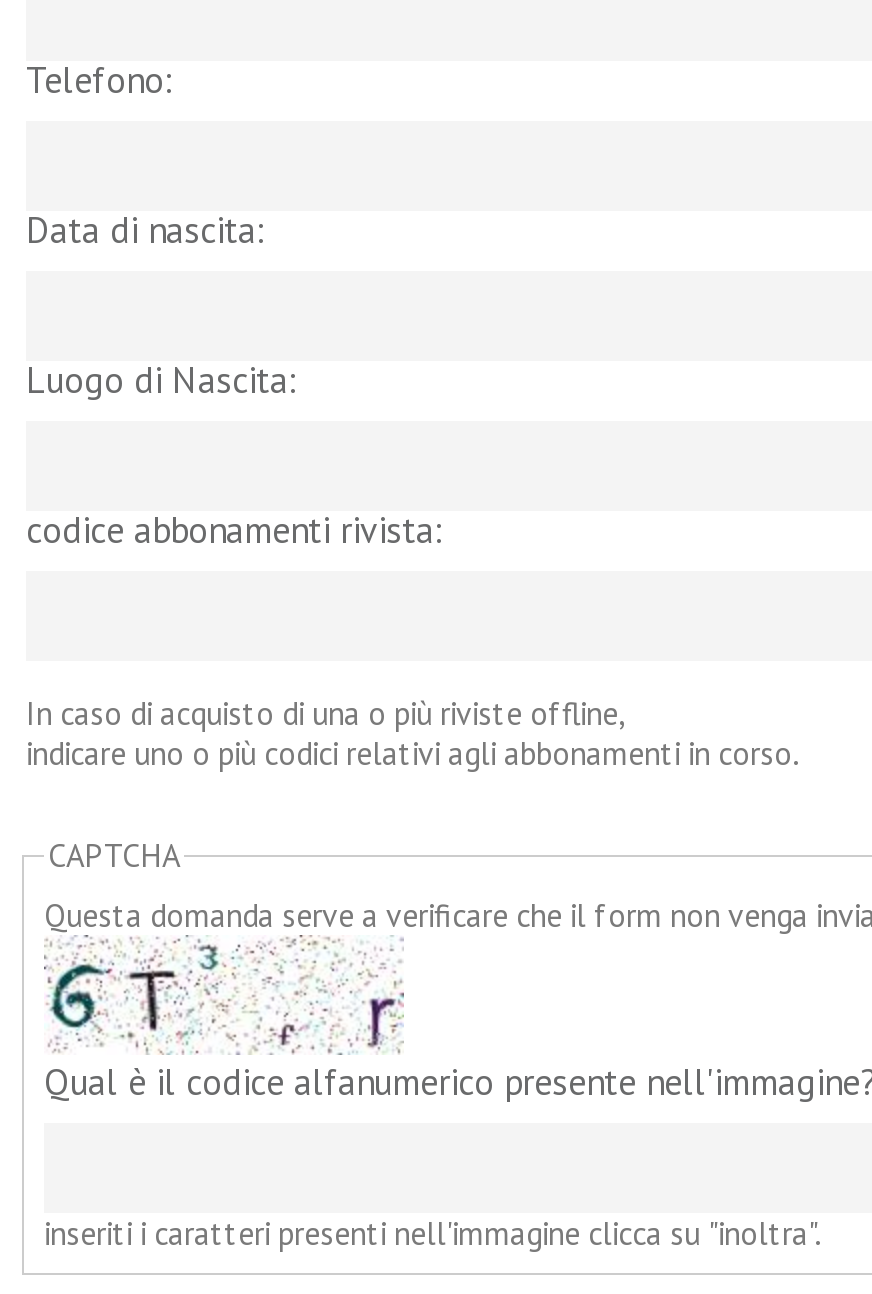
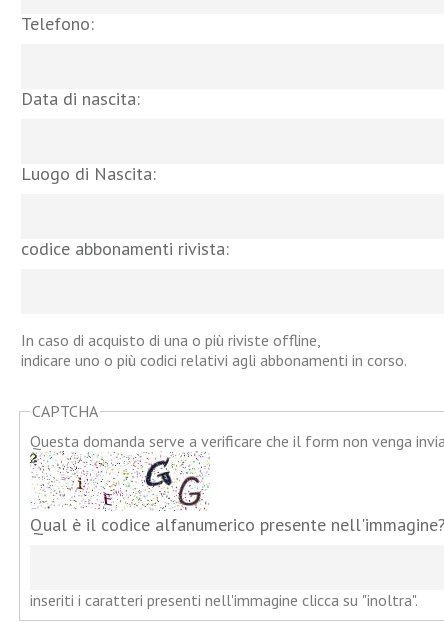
- [image]
+ [image]
